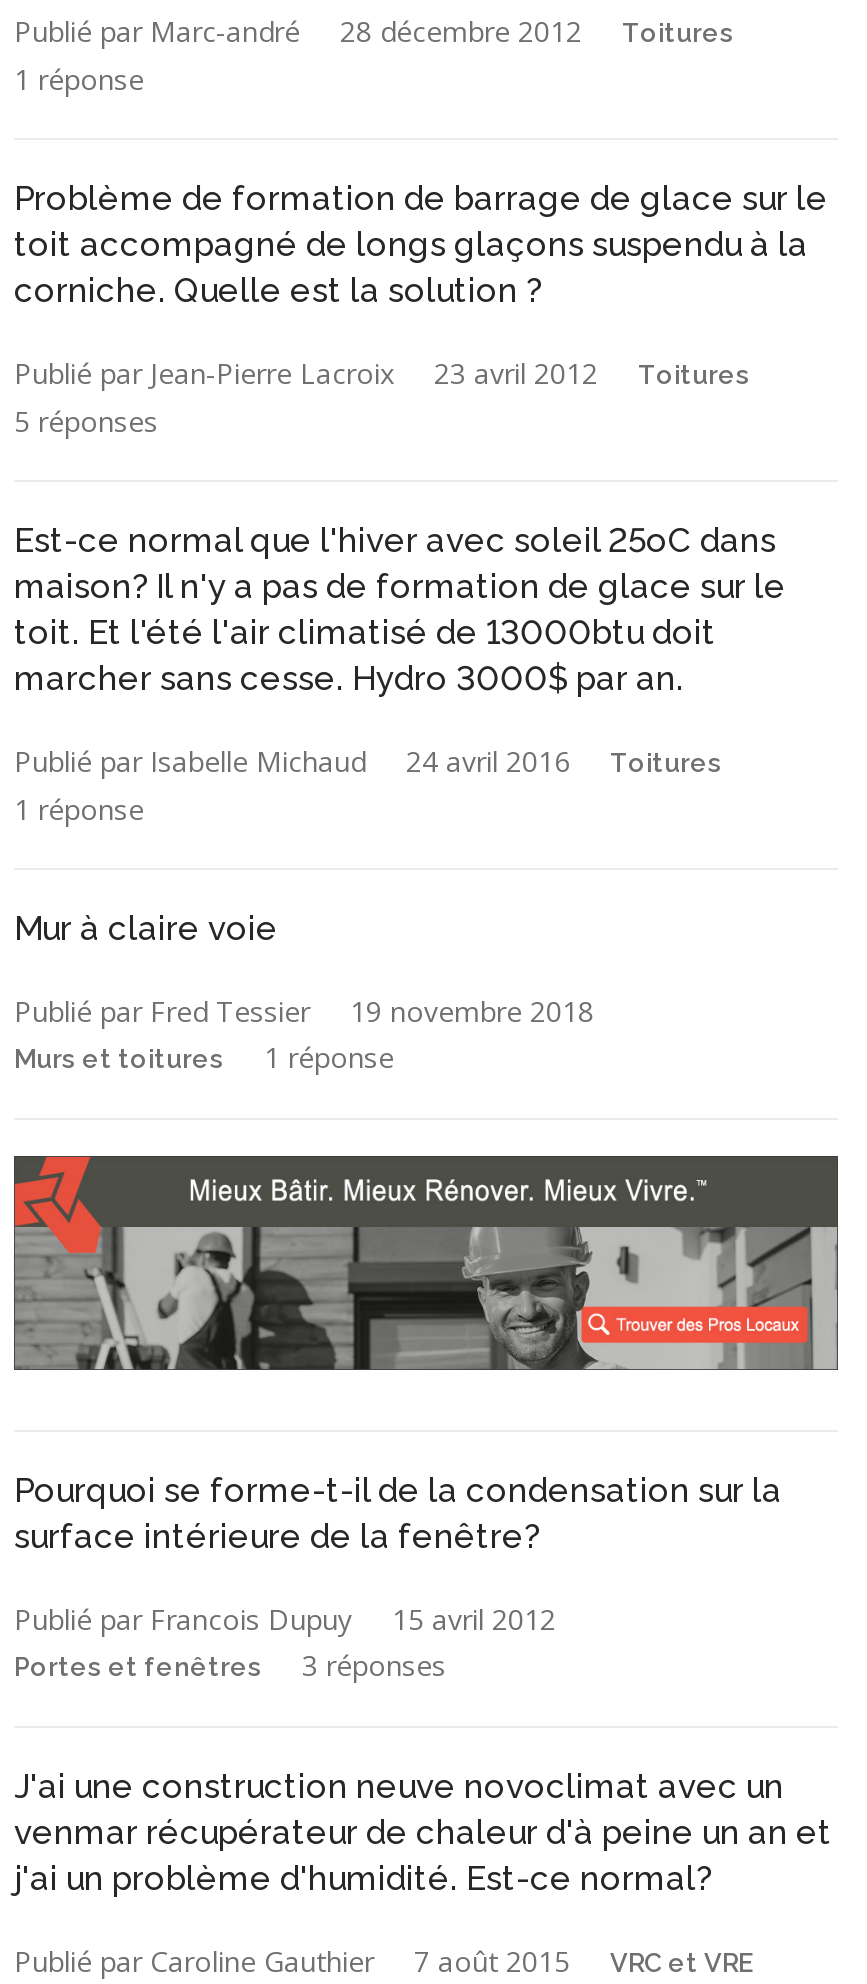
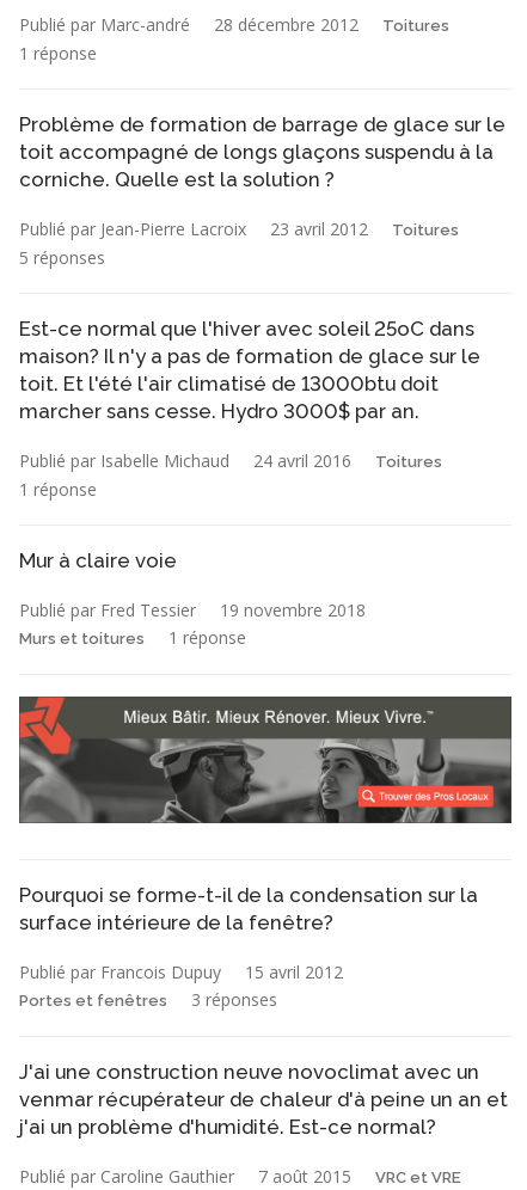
- [image]
+ [image]
